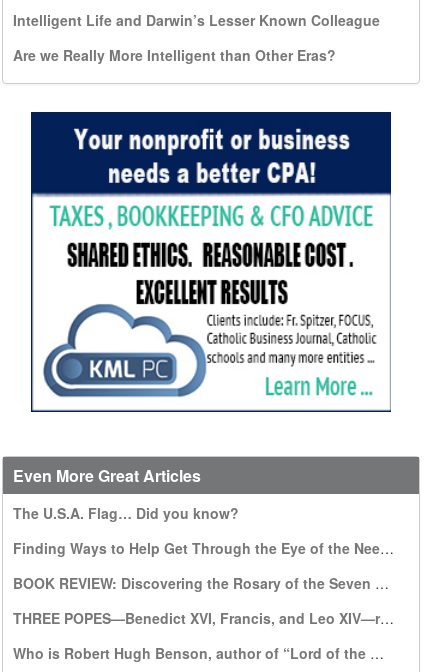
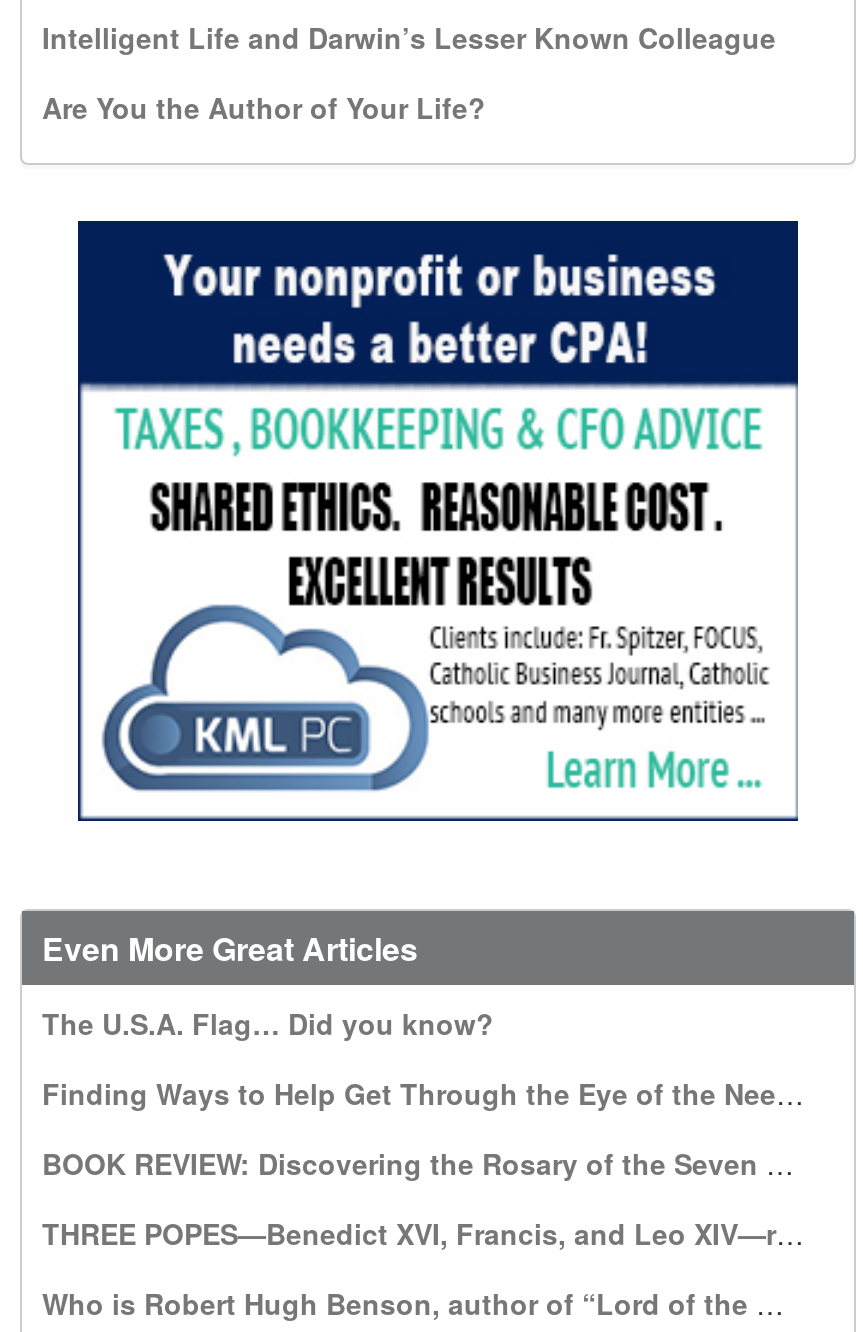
- Are we Really More Intelligent than Other Eras?
+ Are You the Author of Your Life?
